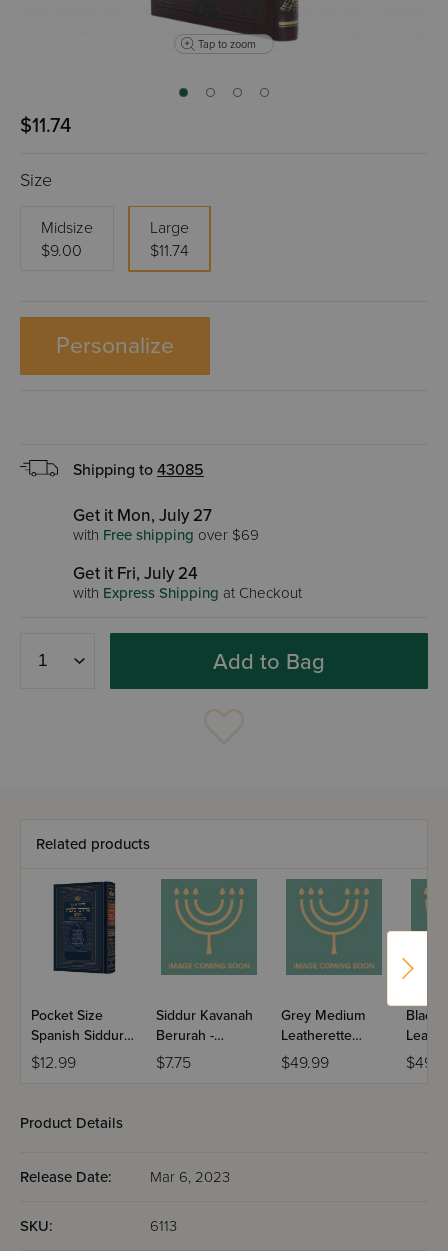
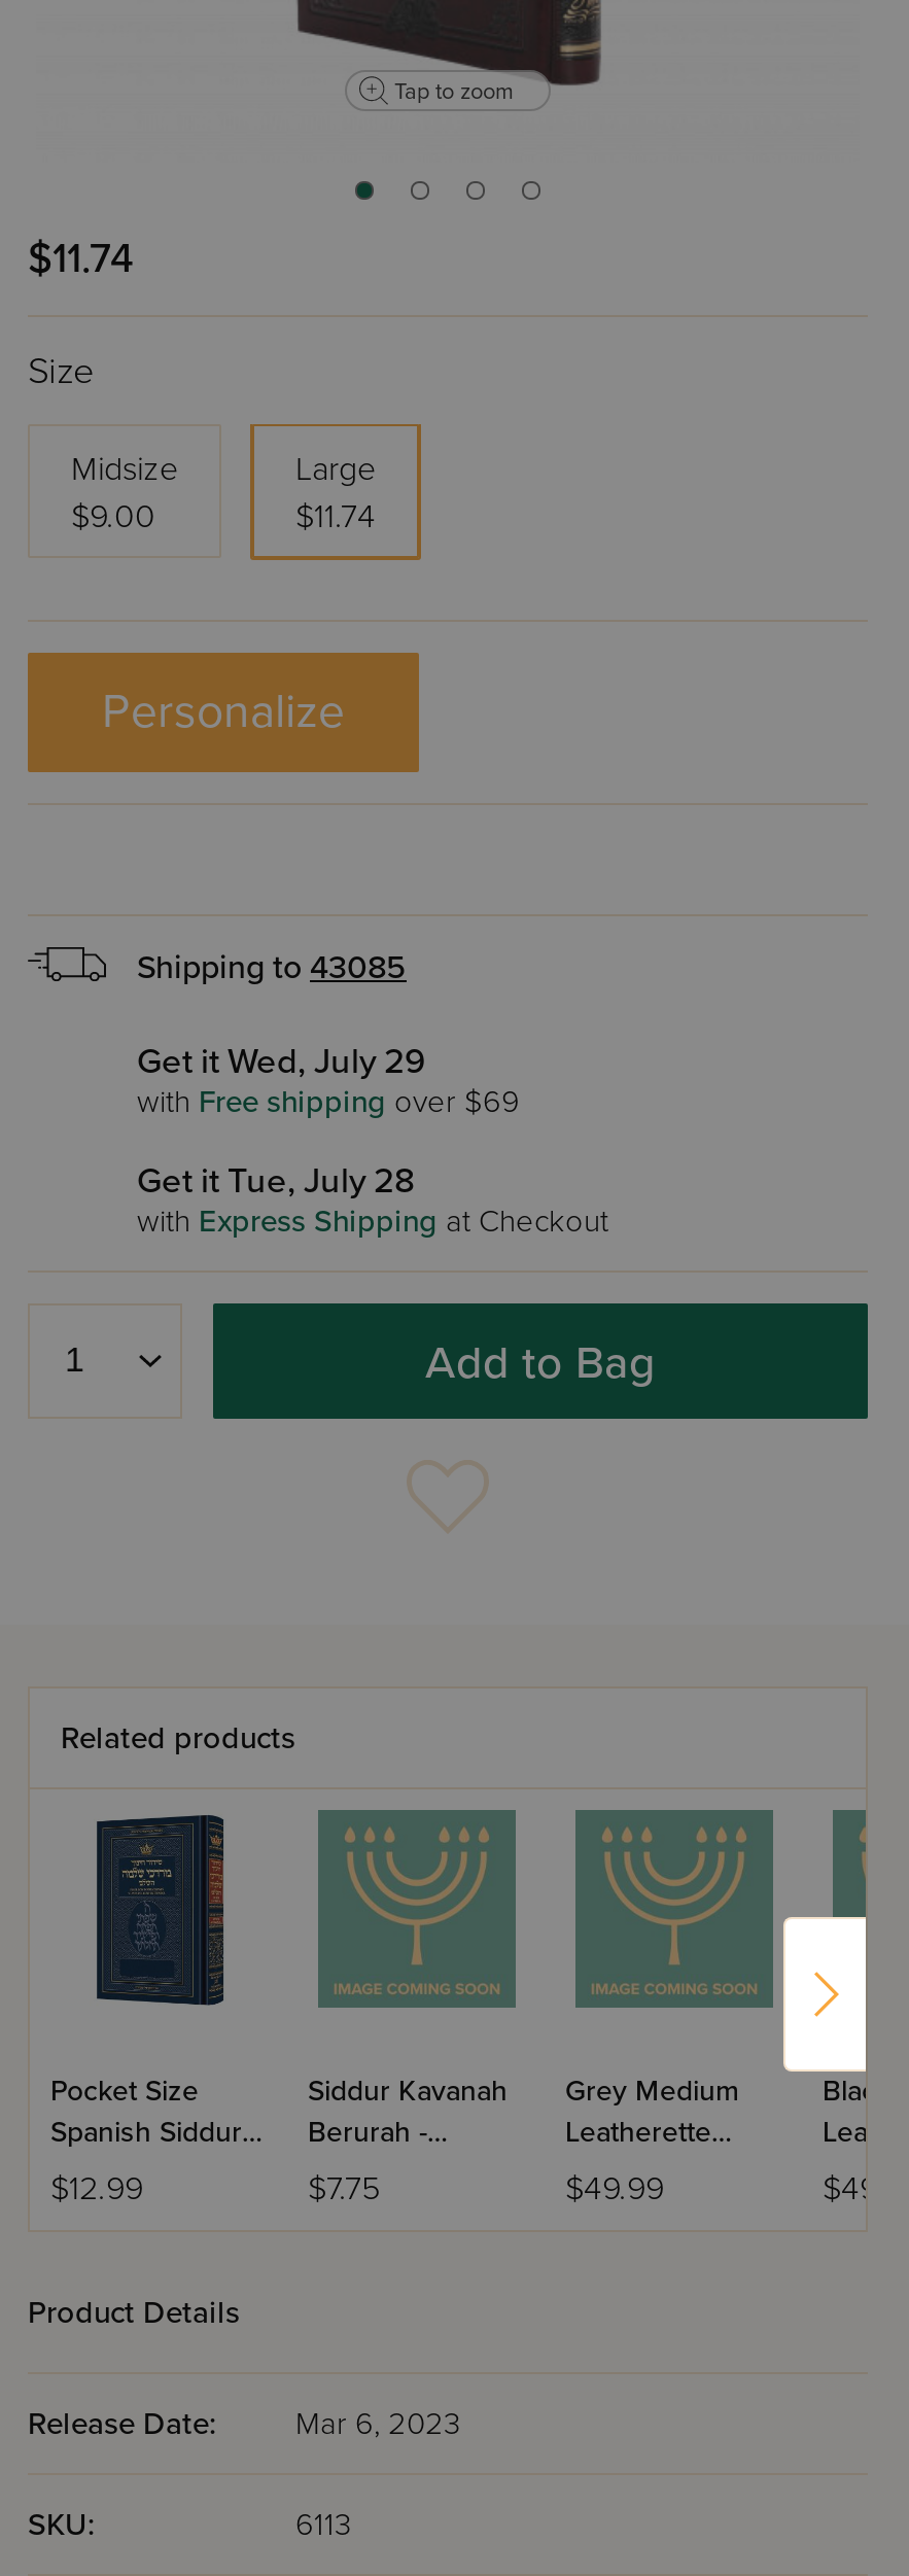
- Get it Mon, July 27
+ Get it Wed, July 29

- Get it Fri, July 24
+ Get it Tue, July 28
